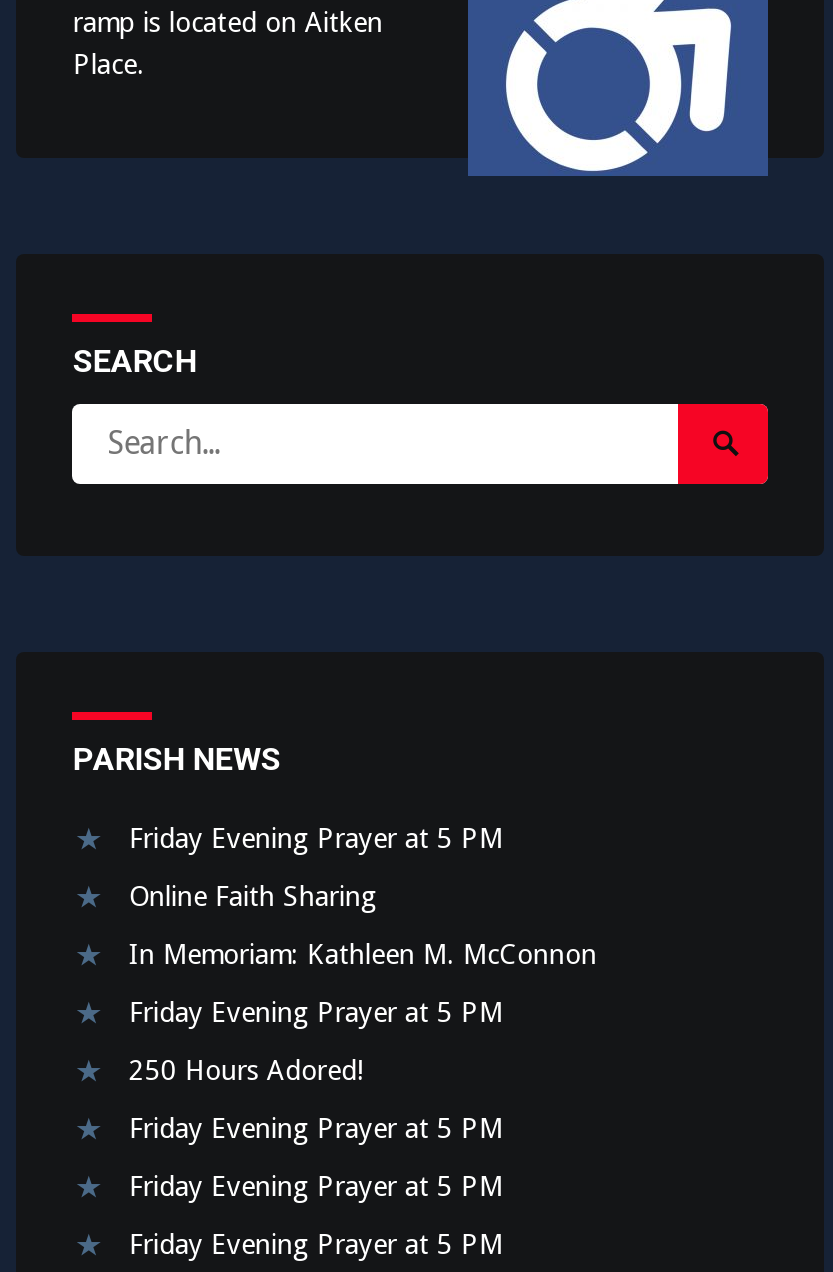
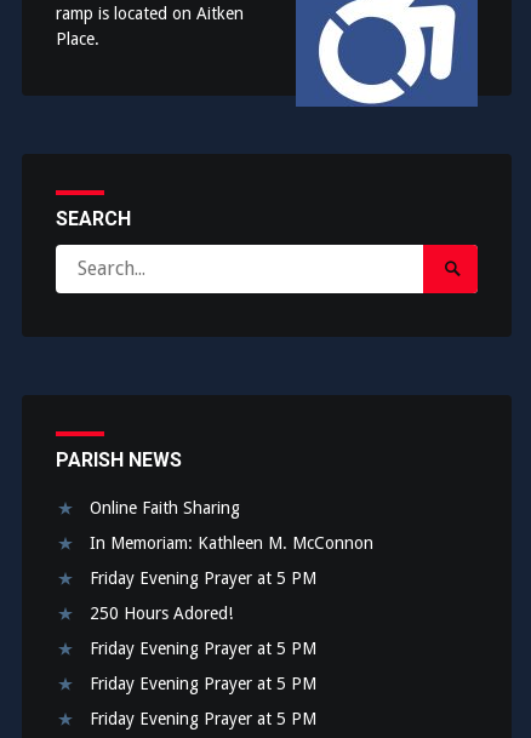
- Friday Evening Prayer at 5 PM
